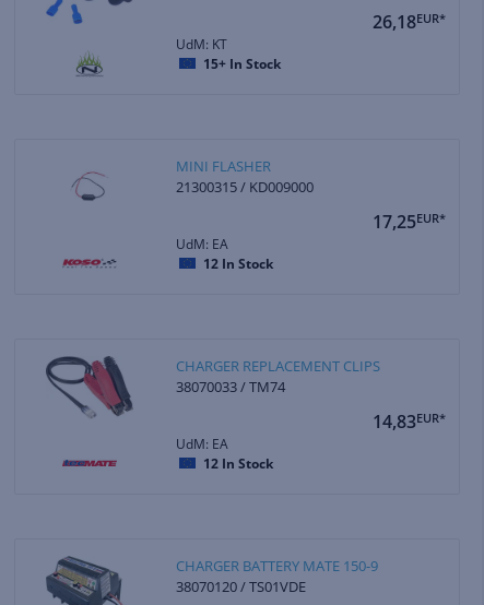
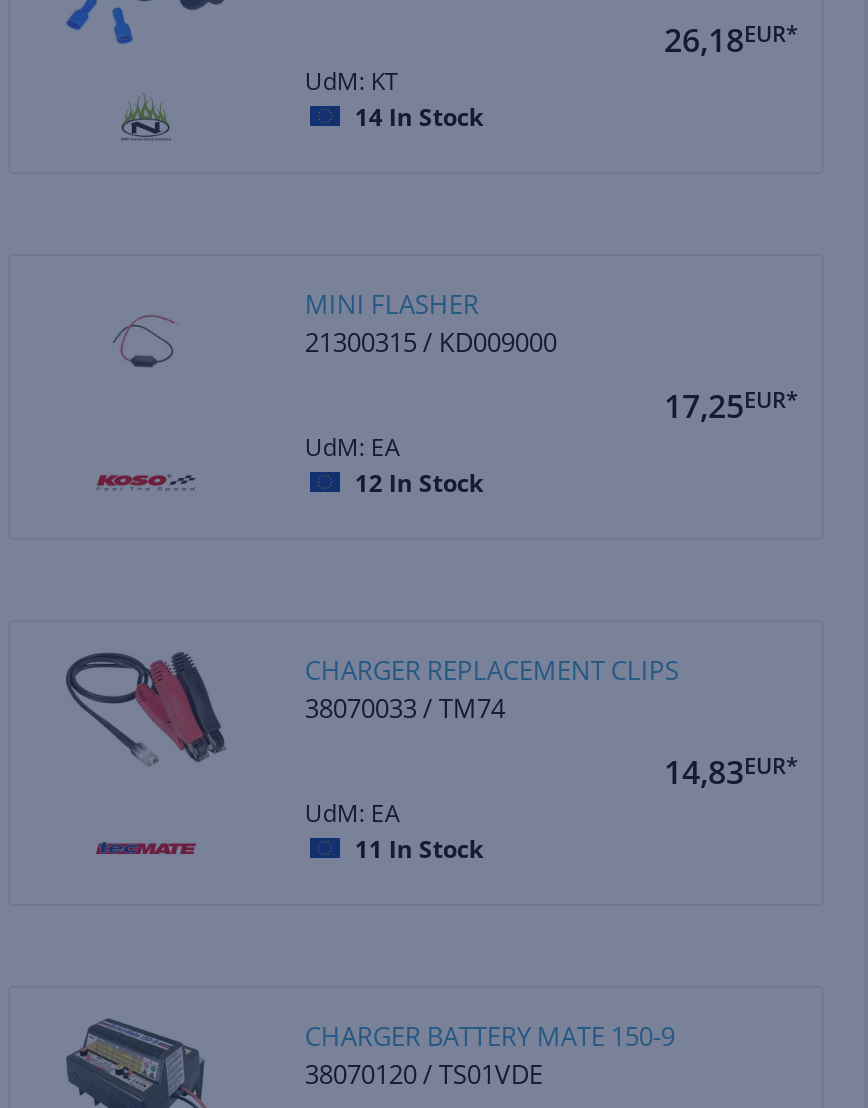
- 15+ In Stock
+ 14 In Stock

- 12 In Stock
+ 11 In Stock
